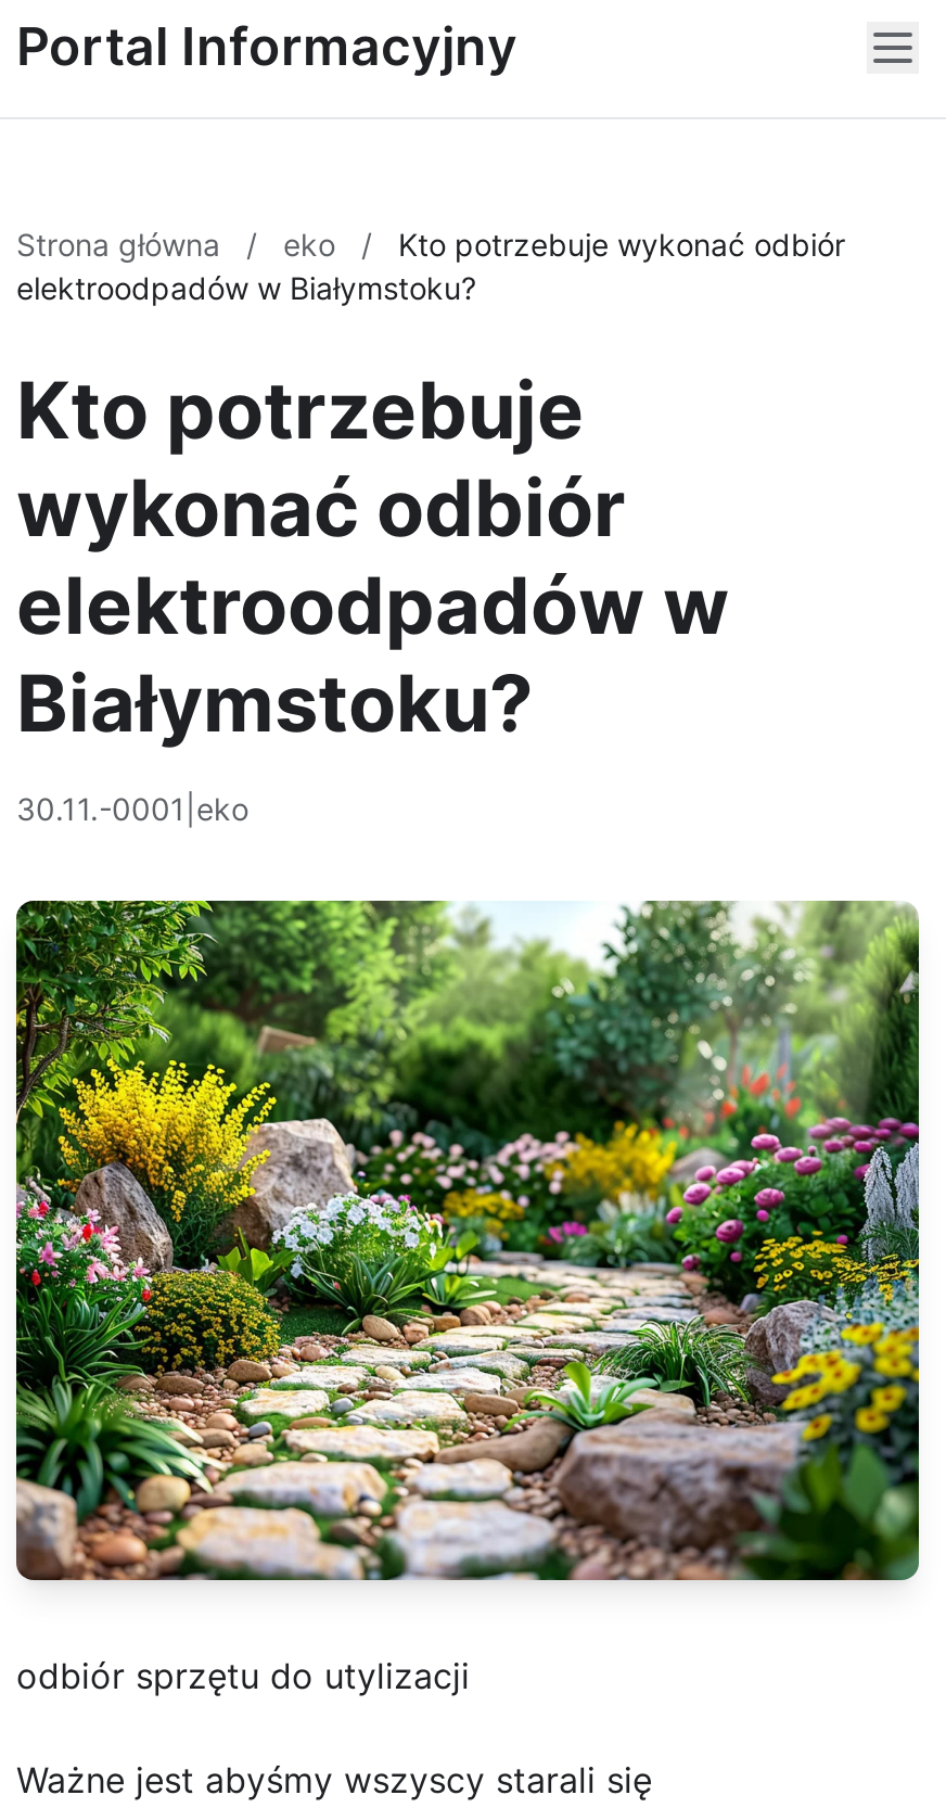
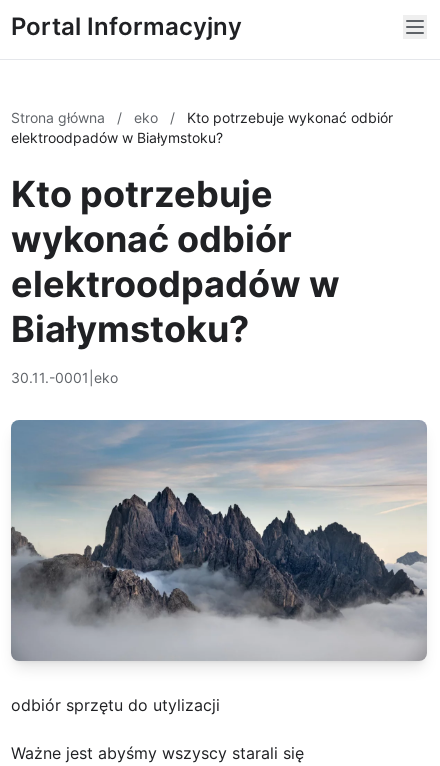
- [image]
+ [image]
